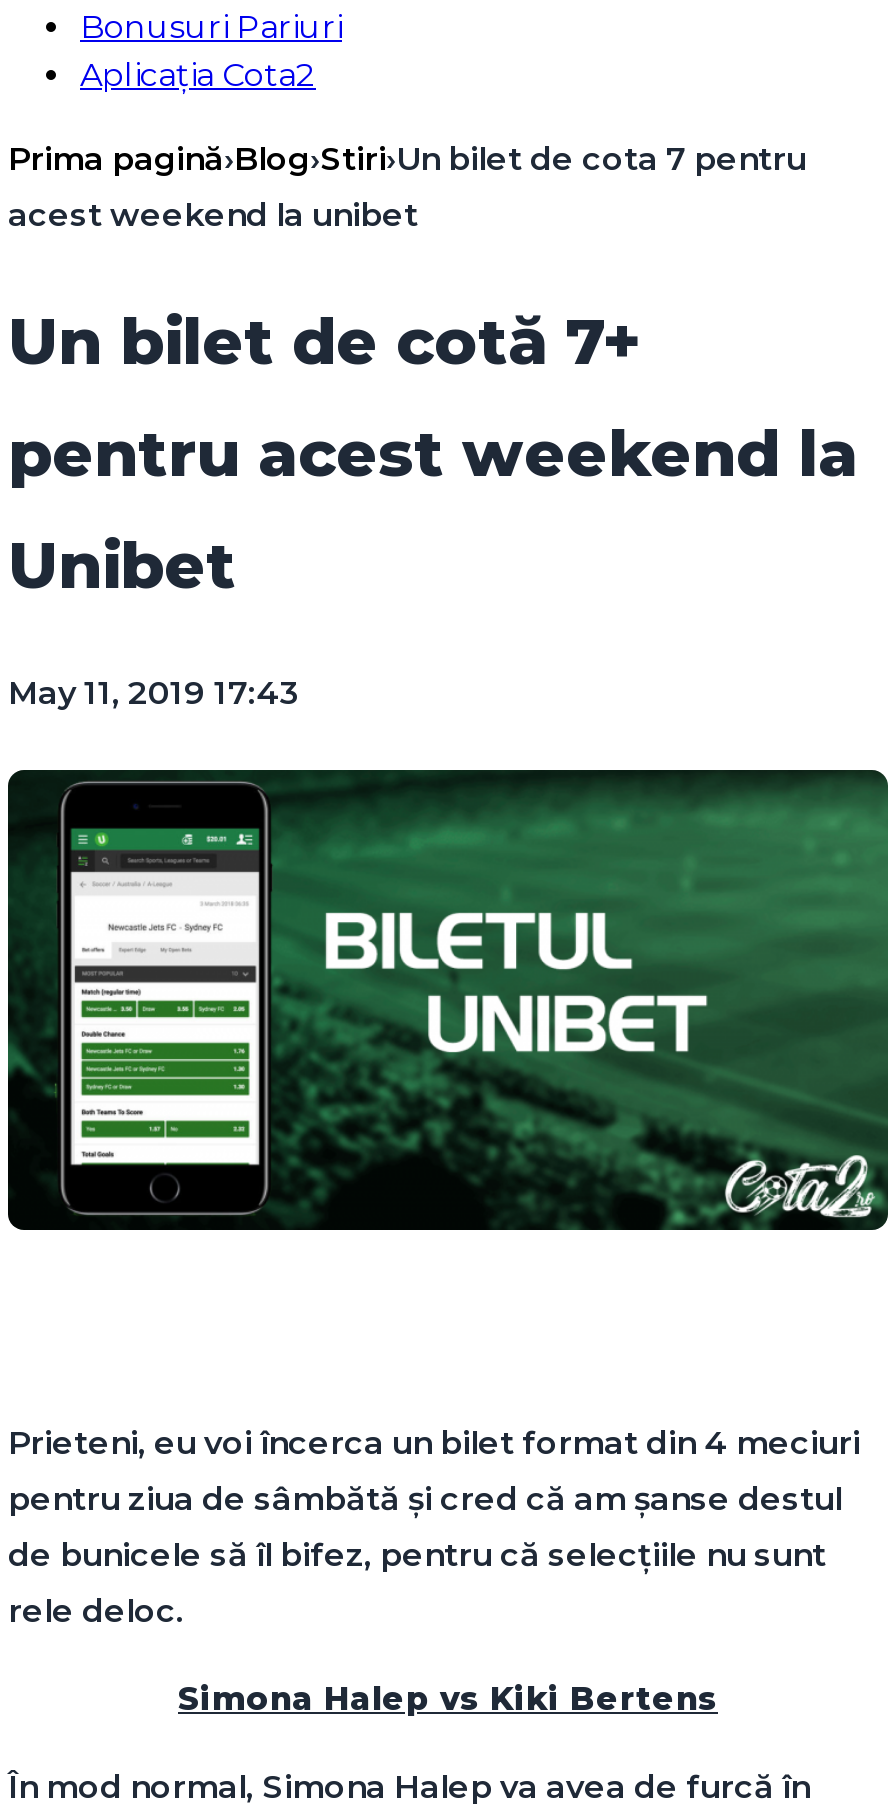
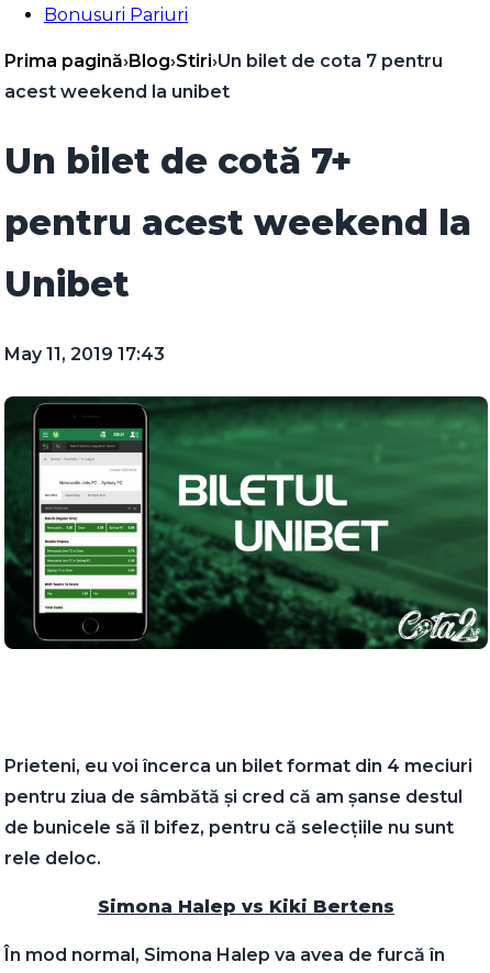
- Aplicația Cota2
